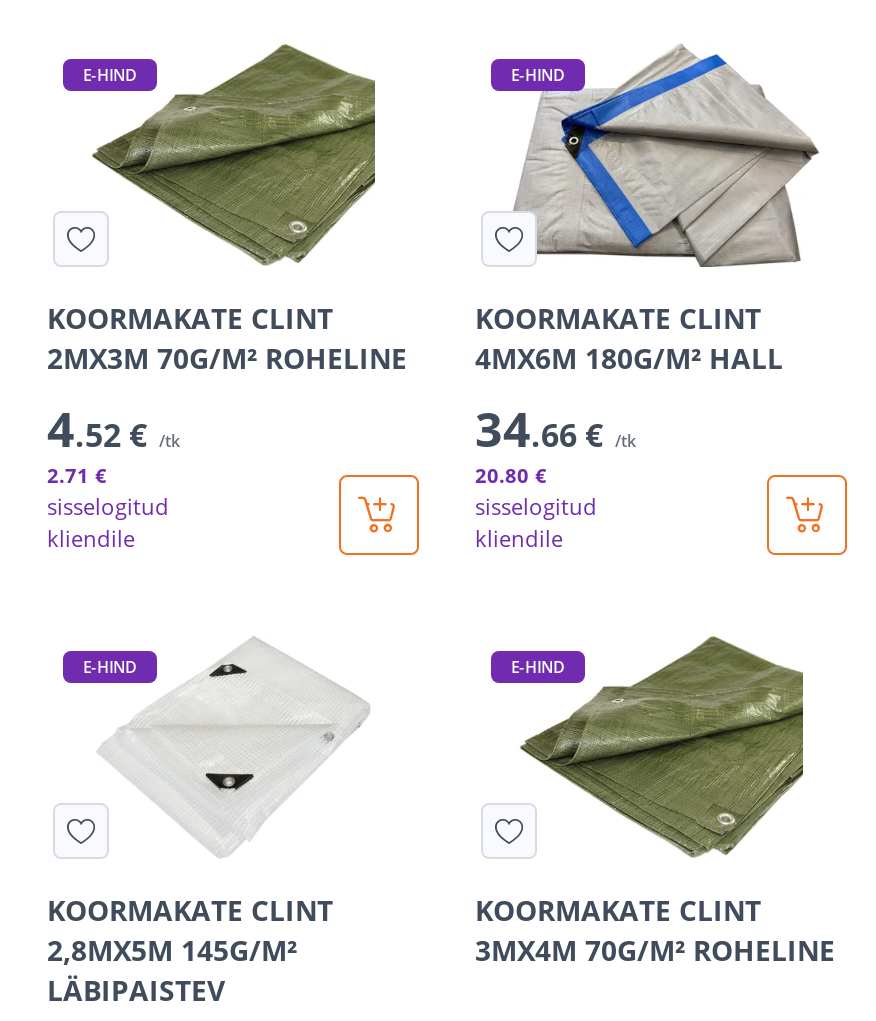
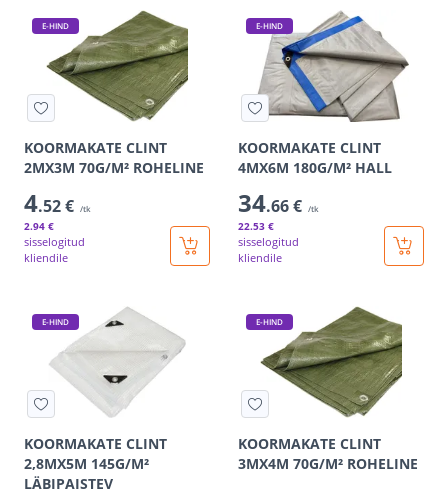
- 2.71 €
+ 2.94 €

- 20.80 €
+ 22.53 €
